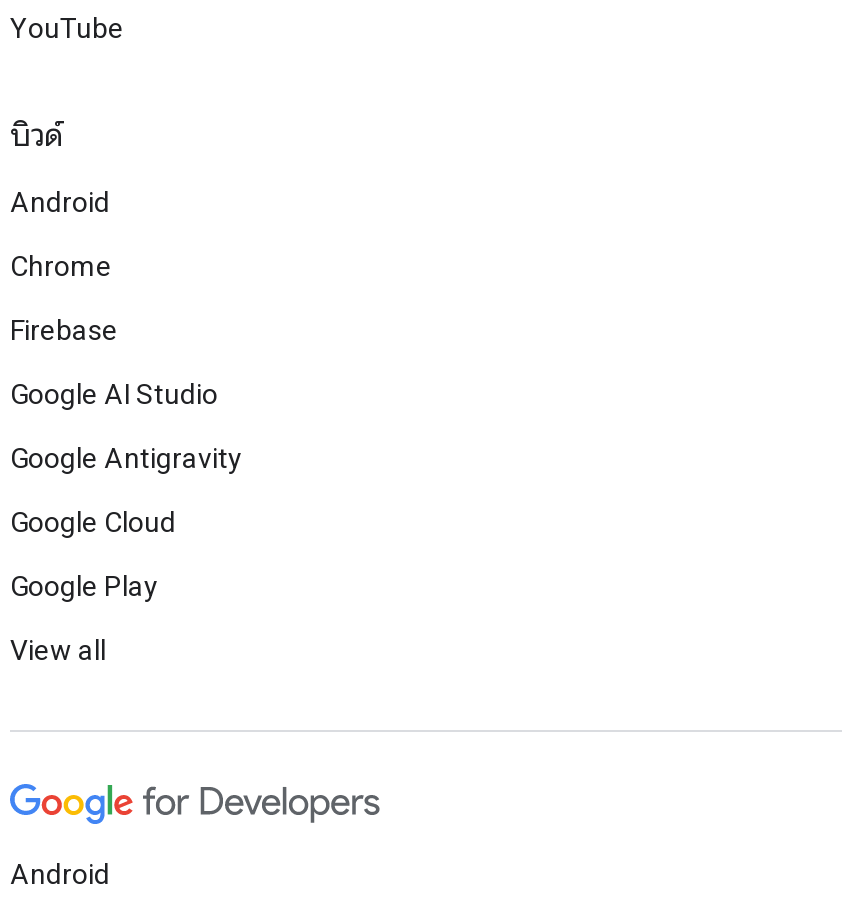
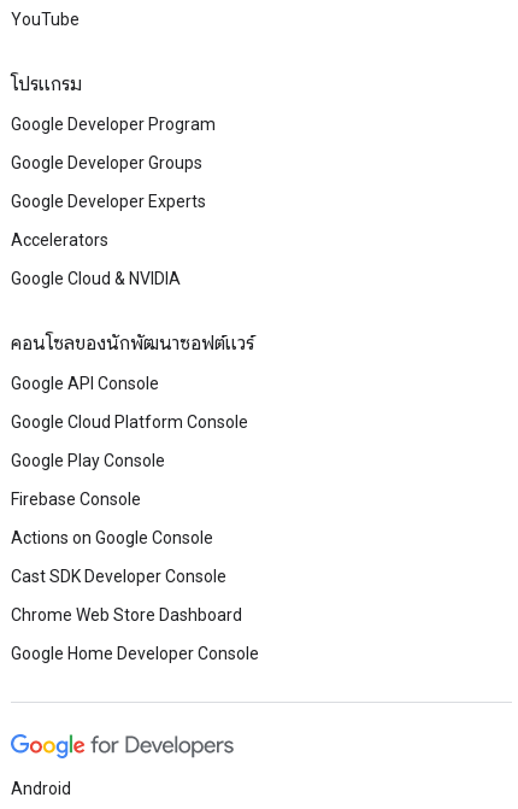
- บิวด์
- Android
- Chrome
- Firebase
- Google AI Studio
- Google Antigravity
- Google Cloud
- Google Play
- View all
+ โปรแกรม
+ Google Developer Program
+ Google Developer Groups
+ Google Developer Experts
+ Accelerators
+ Google Cloud & NVIDIA
+ คอนโซลของนักพัฒนาซอฟต์แวร์
+ Google API Console
+ Google Cloud Platform Console
+ Google Play Console
+ Firebase Console
+ Actions on Google Console
+ Cast SDK Developer Console
+ Chrome Web Store Dashboard
+ Google Home Developer Console
